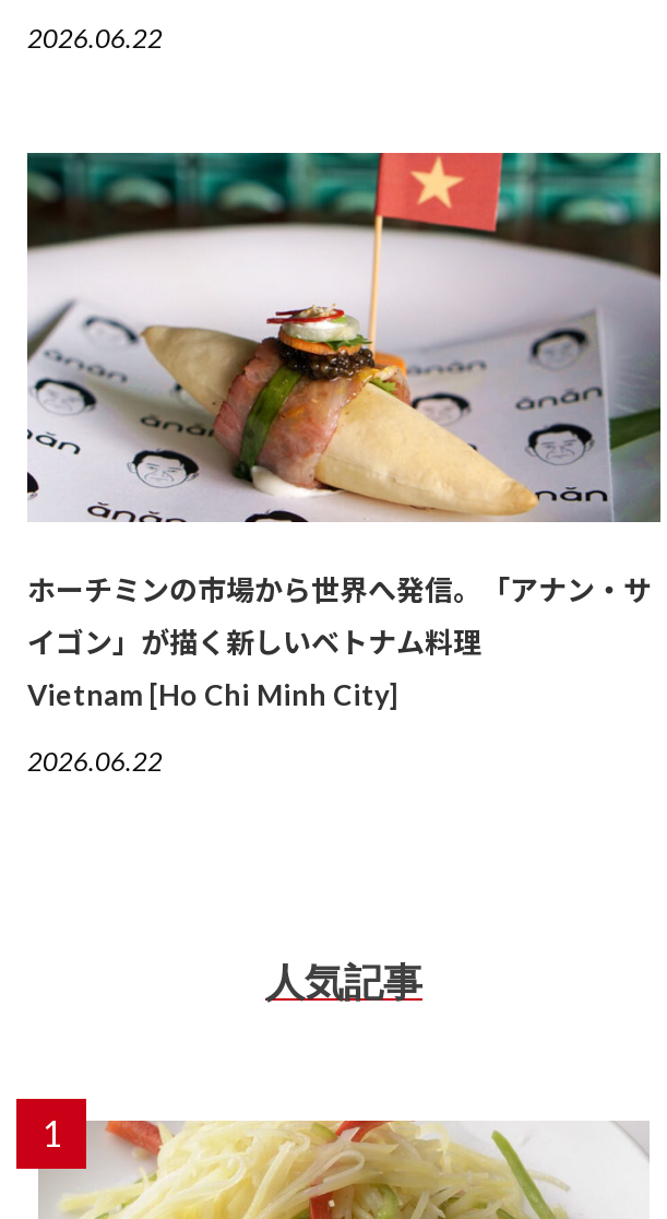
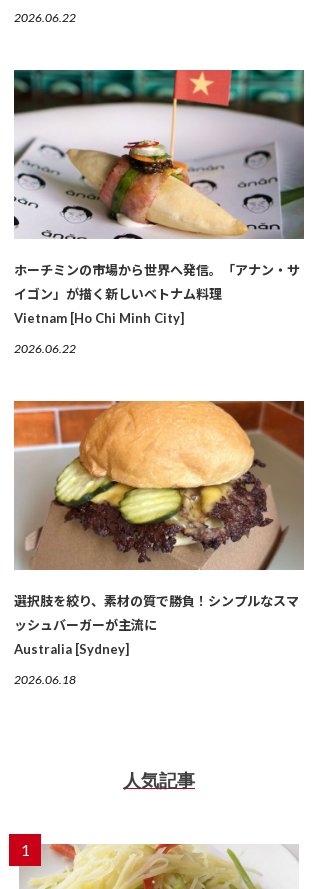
+ [image]
+ 選択肢を絞り、素材の質で勝負！シンプルなスマ
+ ッシュバーガーが主流に
+ Australia [Sydney]
+ 2026.06.18
